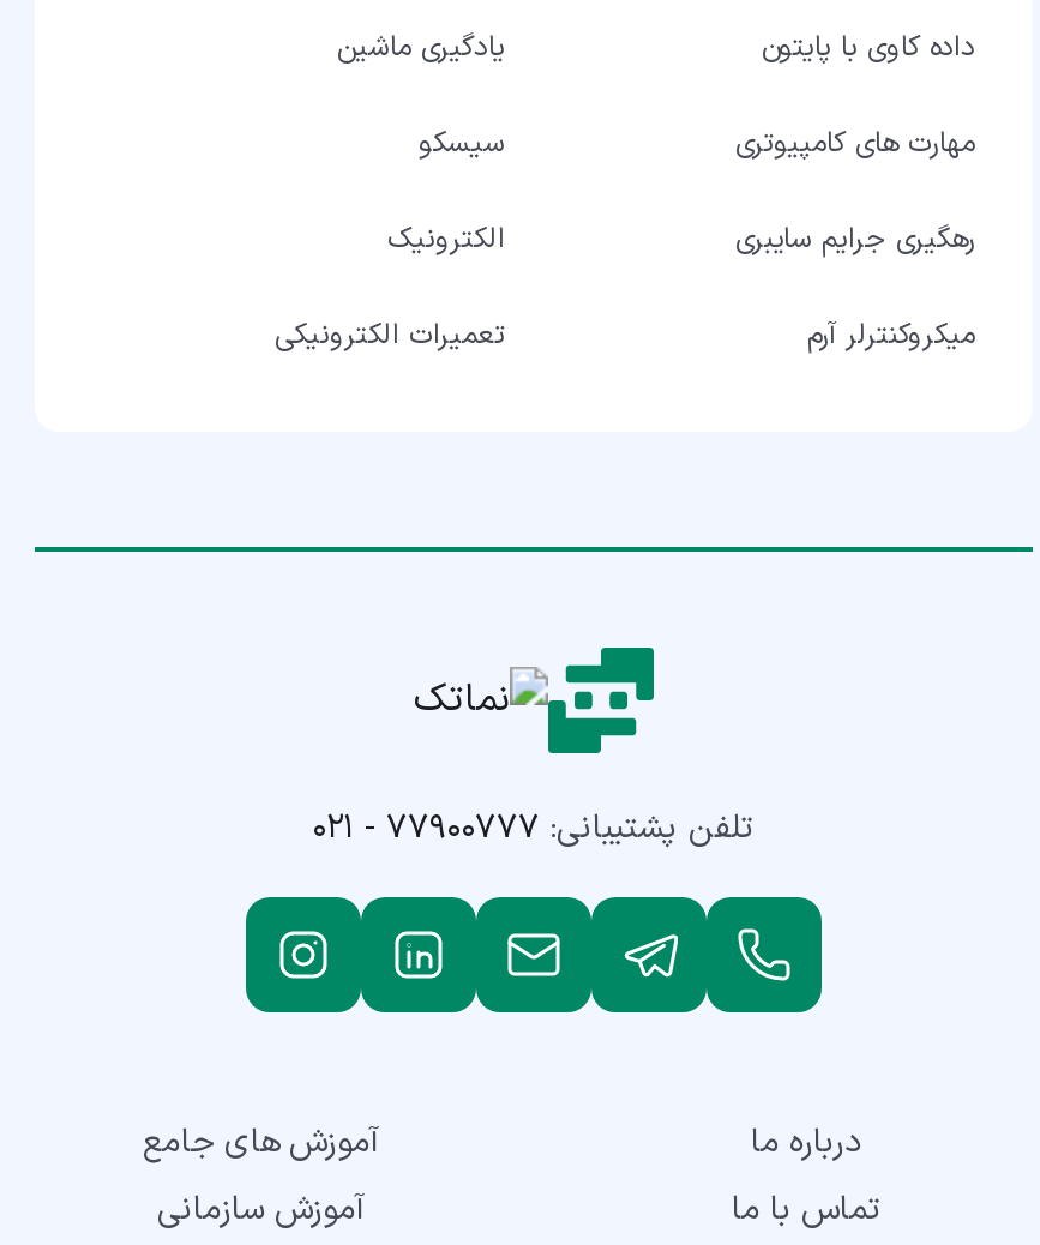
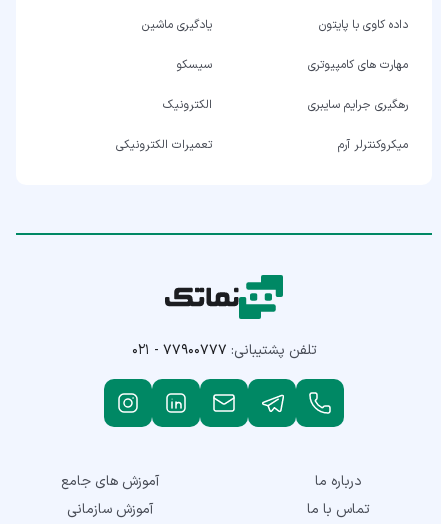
- [image]
+ [image]
